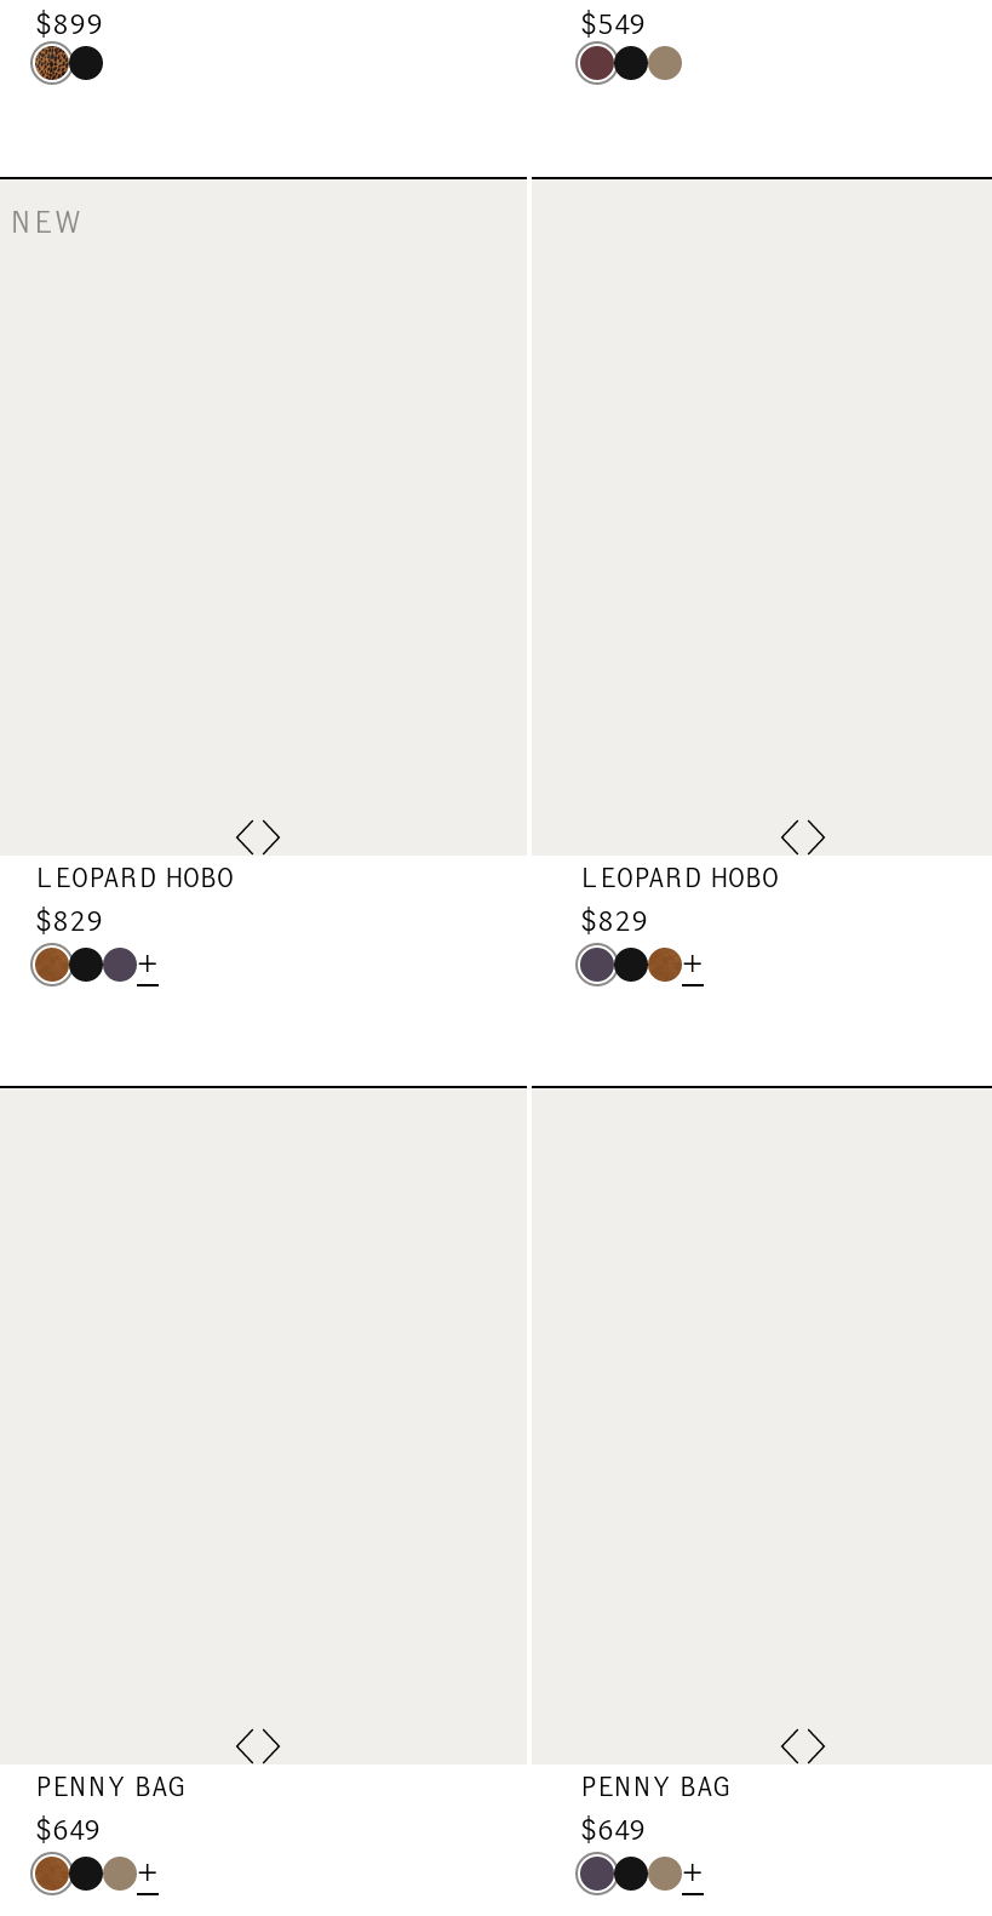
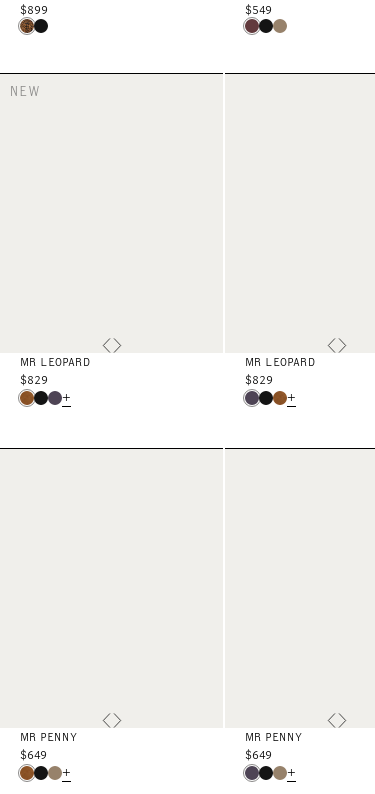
- LEOPARD HOBO
+ MR LEOPARD

- LEOPARD HOBO
+ MR LEOPARD

- PENNY BAG
+ MR PENNY

- PENNY BAG
+ MR PENNY
